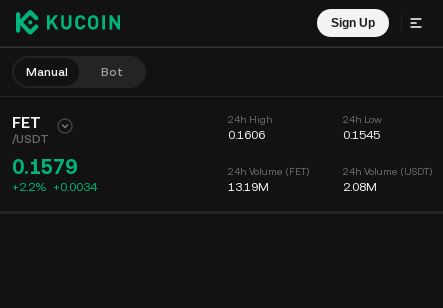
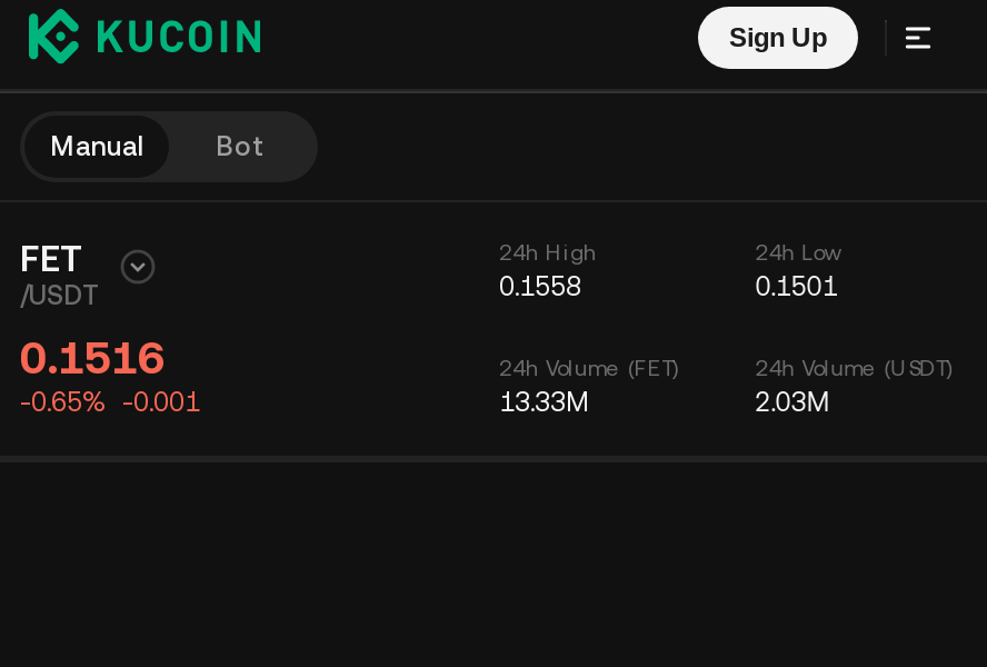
- 0.1606
+ 0.1558

- 0.1545
+ 0.1501

- 0.1579
- +2.2% +0.0034
+ 0.1516
+ -0.65% -0.001

- 13.19M
+ 13.33M

- 2.08M
+ 2.03M
